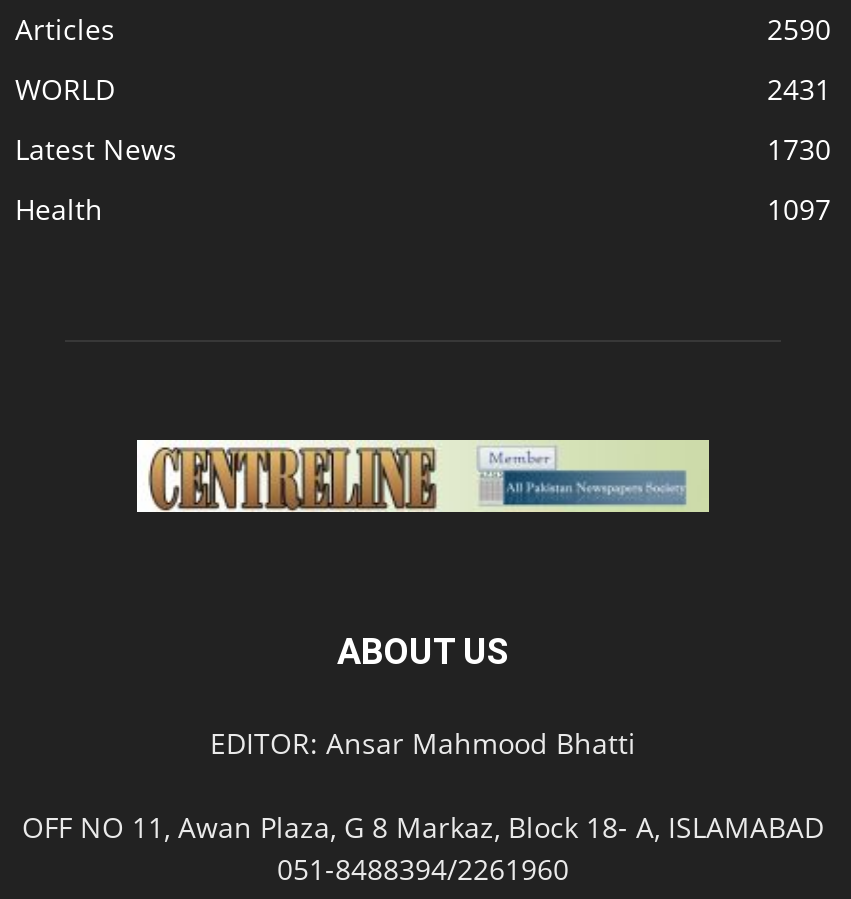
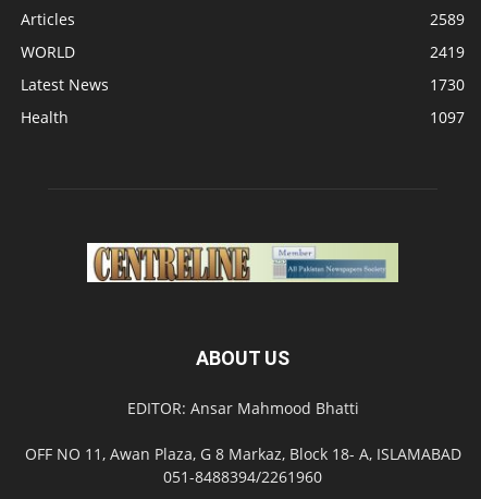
- 2590
+ 2589

- 2431
+ 2419
